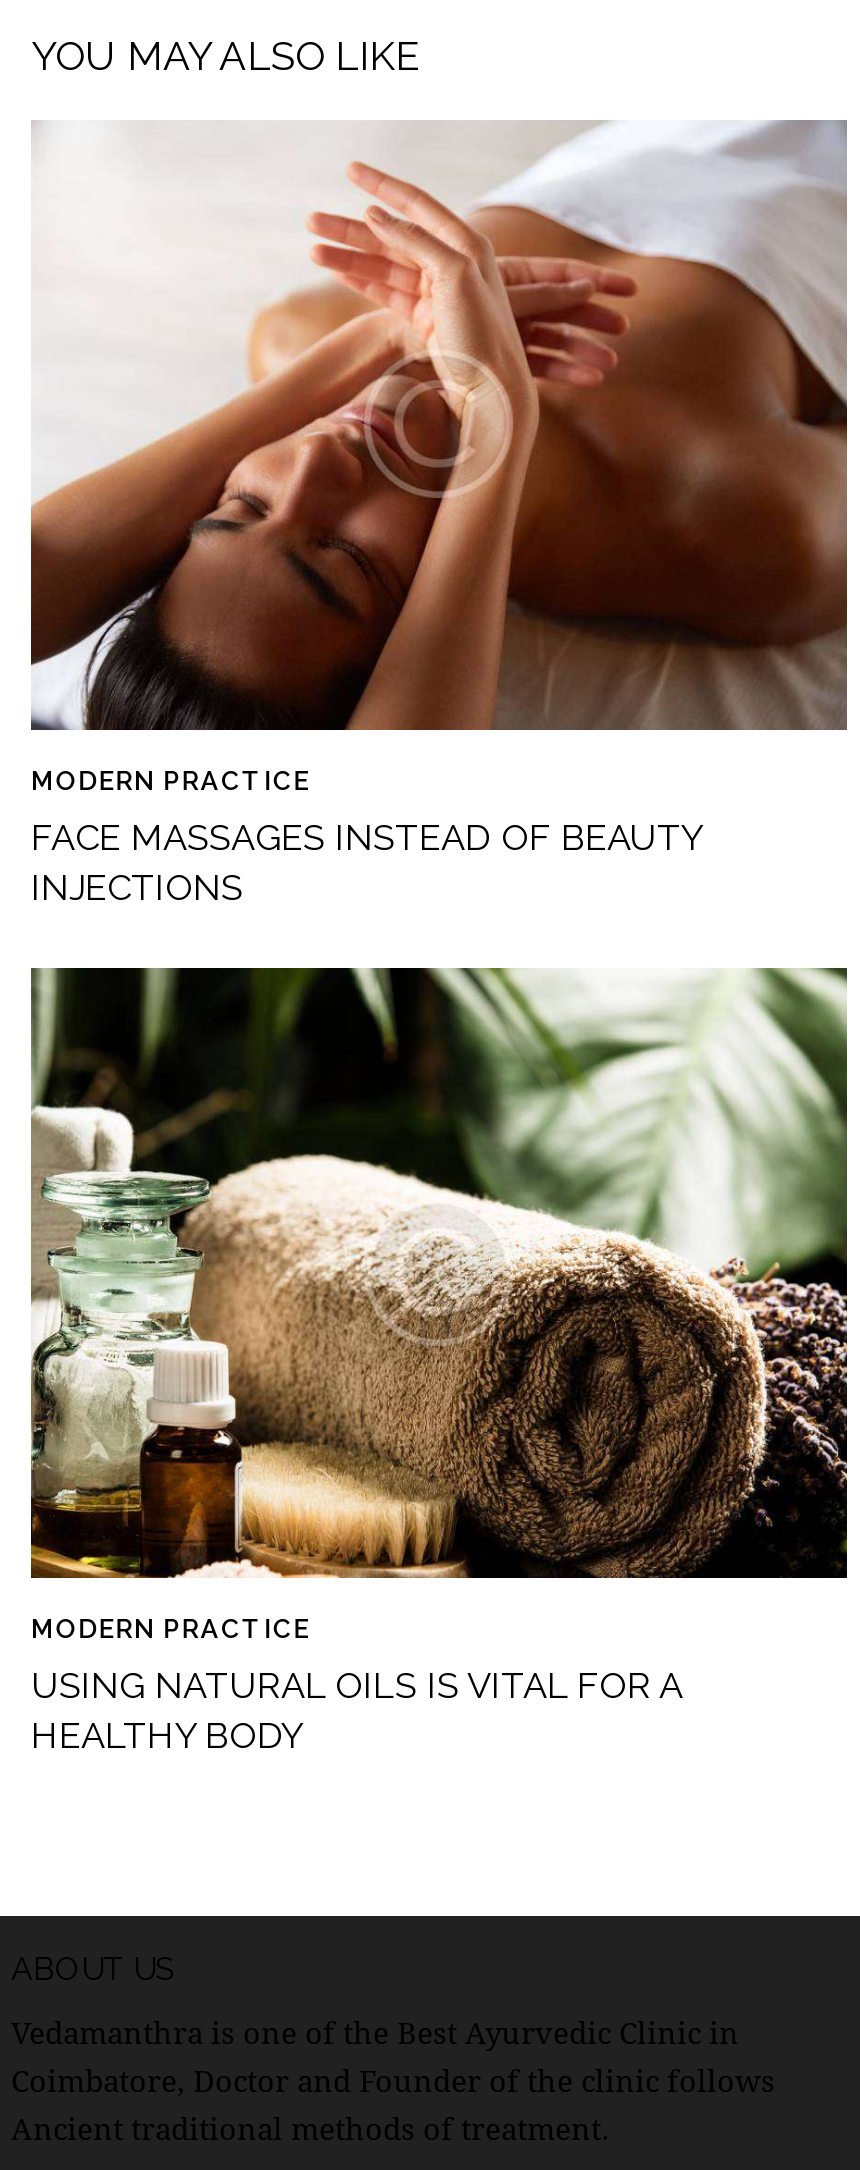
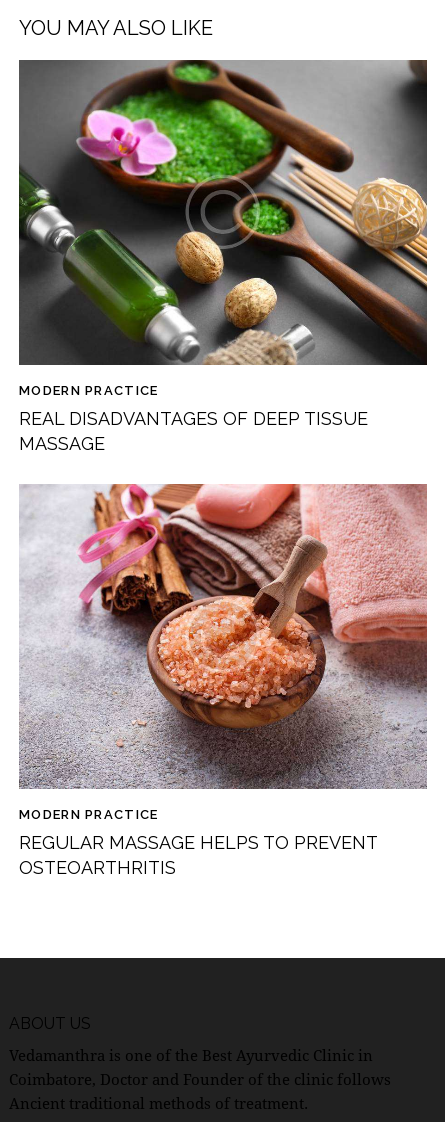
- [image]
+ [image]

- FACE MASSAGES INSTEAD OF BEAUTY
- INJECTIONS
+ REAL DISADVANTAGES OF DEEP TISSUE
+ MASSAGE

- [image]
+ [image]

- USING NATURAL OILS IS VITAL FOR A
- HEALTHY BODY
+ REGULAR MASSAGE HELPS TO PREVENT
+ OSTEOARTHRITIS
